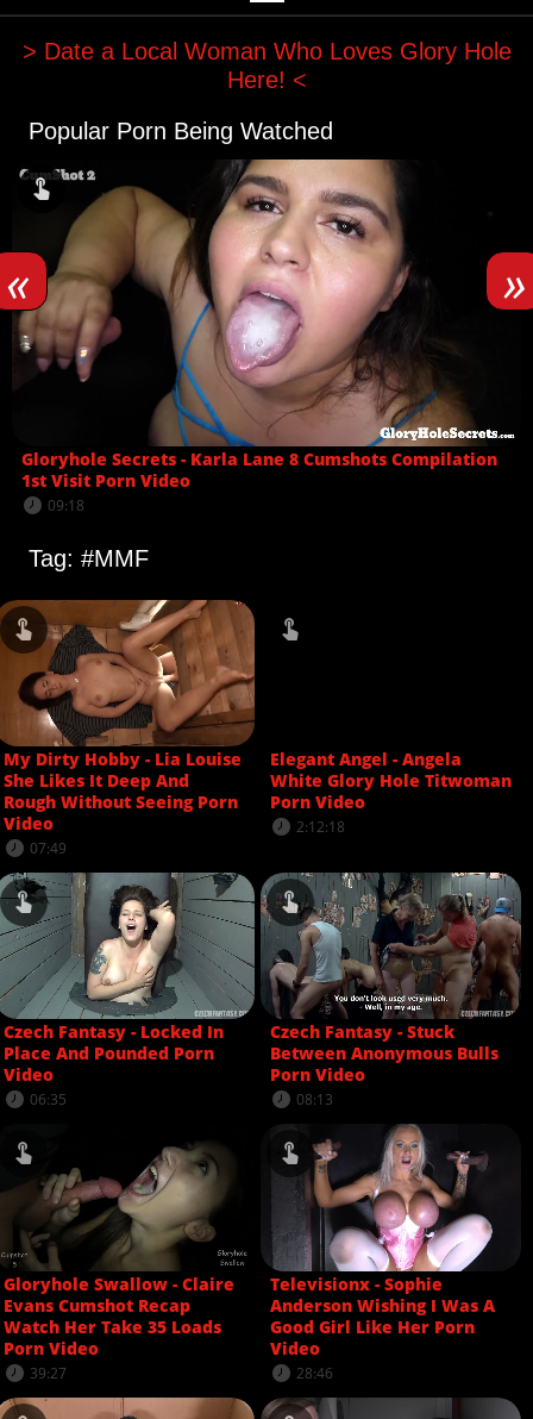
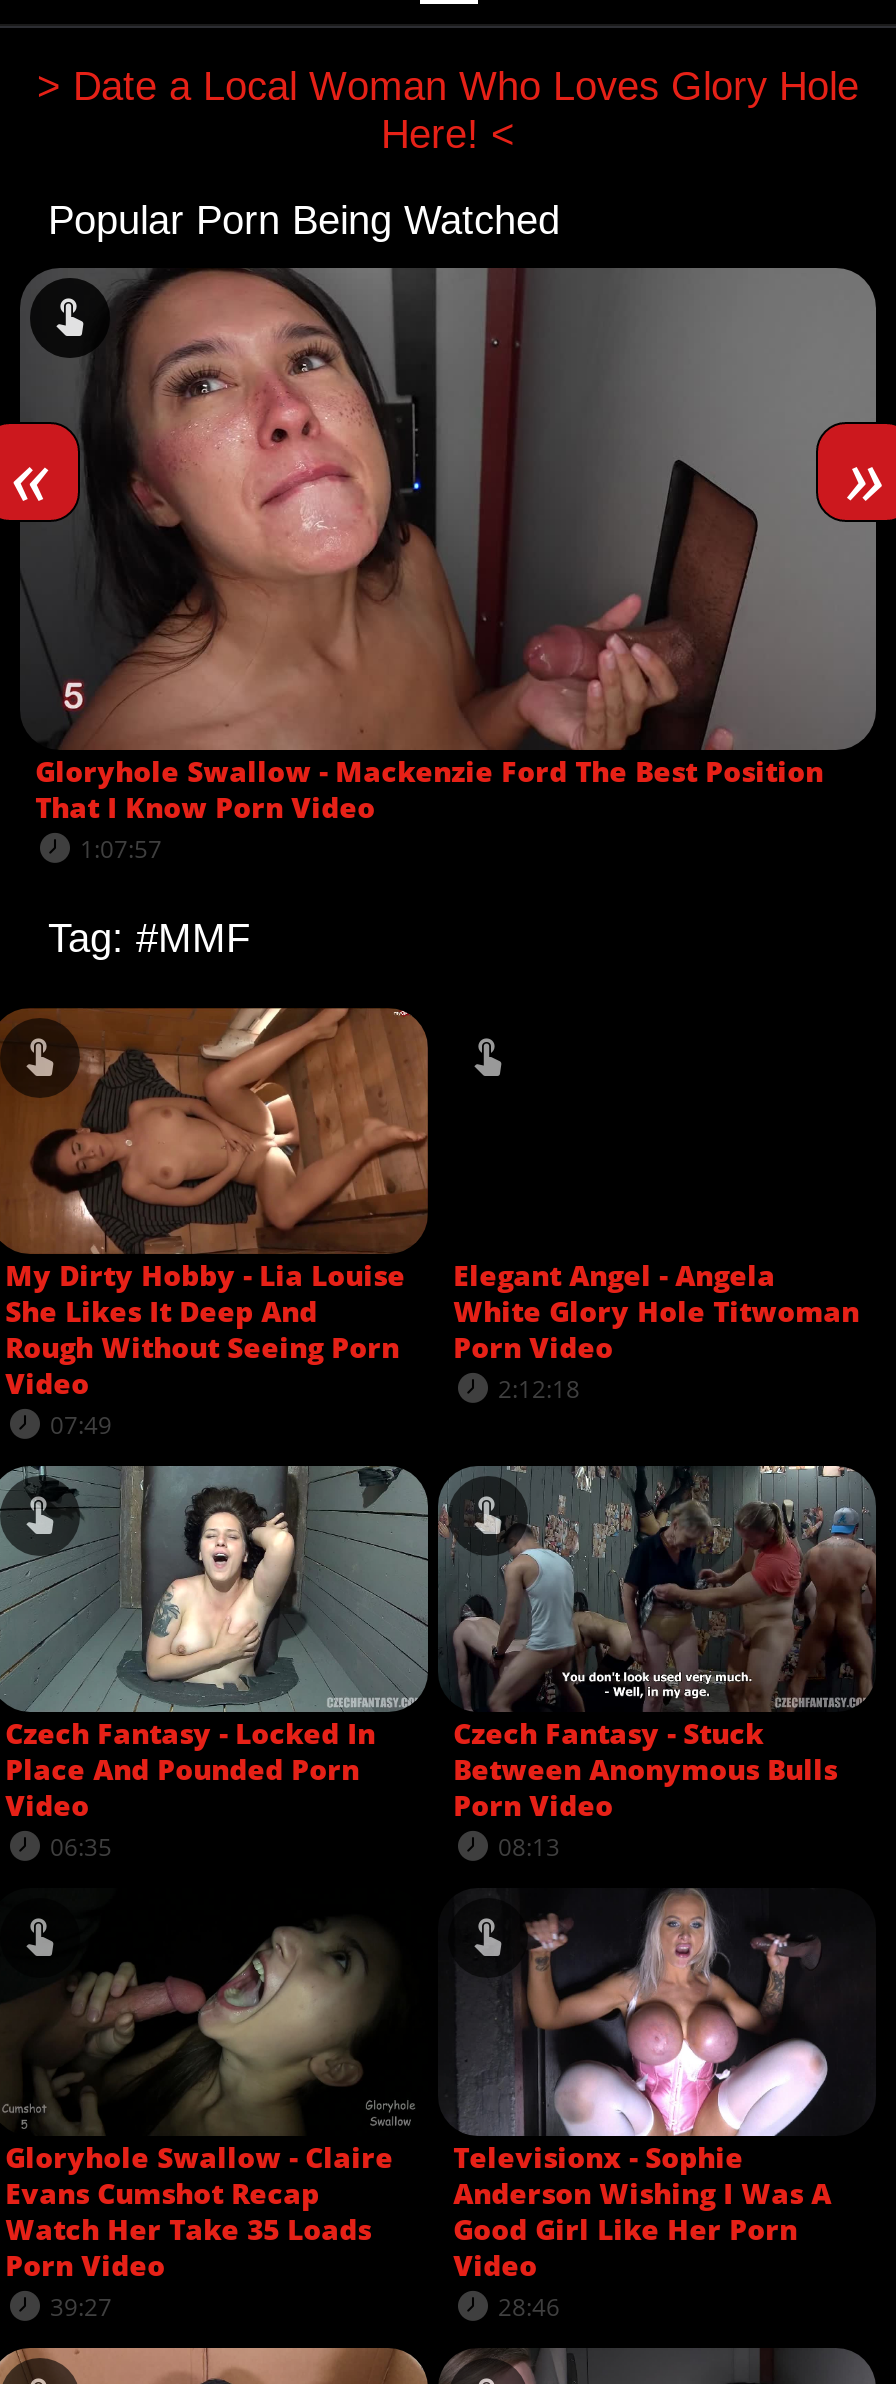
- [image]
- Gloryhole Secrets - Karla Lane 8 Cumshots Compilation
- 1st Visit Porn Video
- 09:18
+ [image]
+ Gloryhole Swallow - Mackenzie Ford The Best Position
+ That I Know Porn Video
+ 1:07:57
